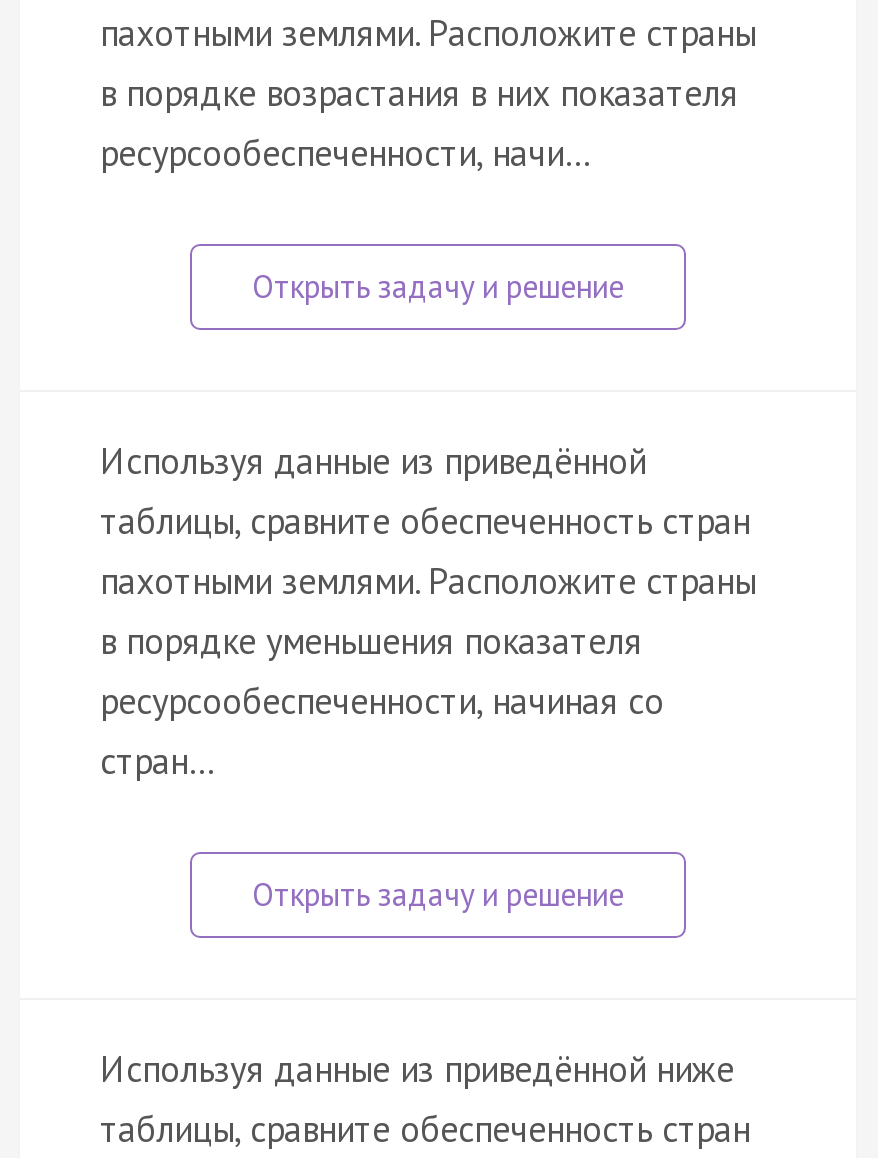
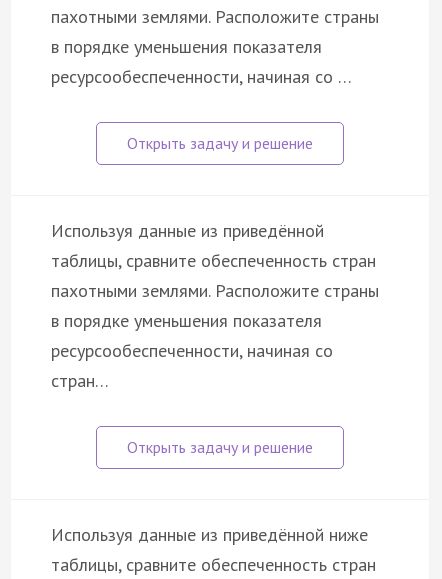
- в порядке возрастания в них показателя
- ресурсообеспеченности, начи…
+ в порядке уменьшения показателя
+ ресурсообеспеченности, начиная со …
